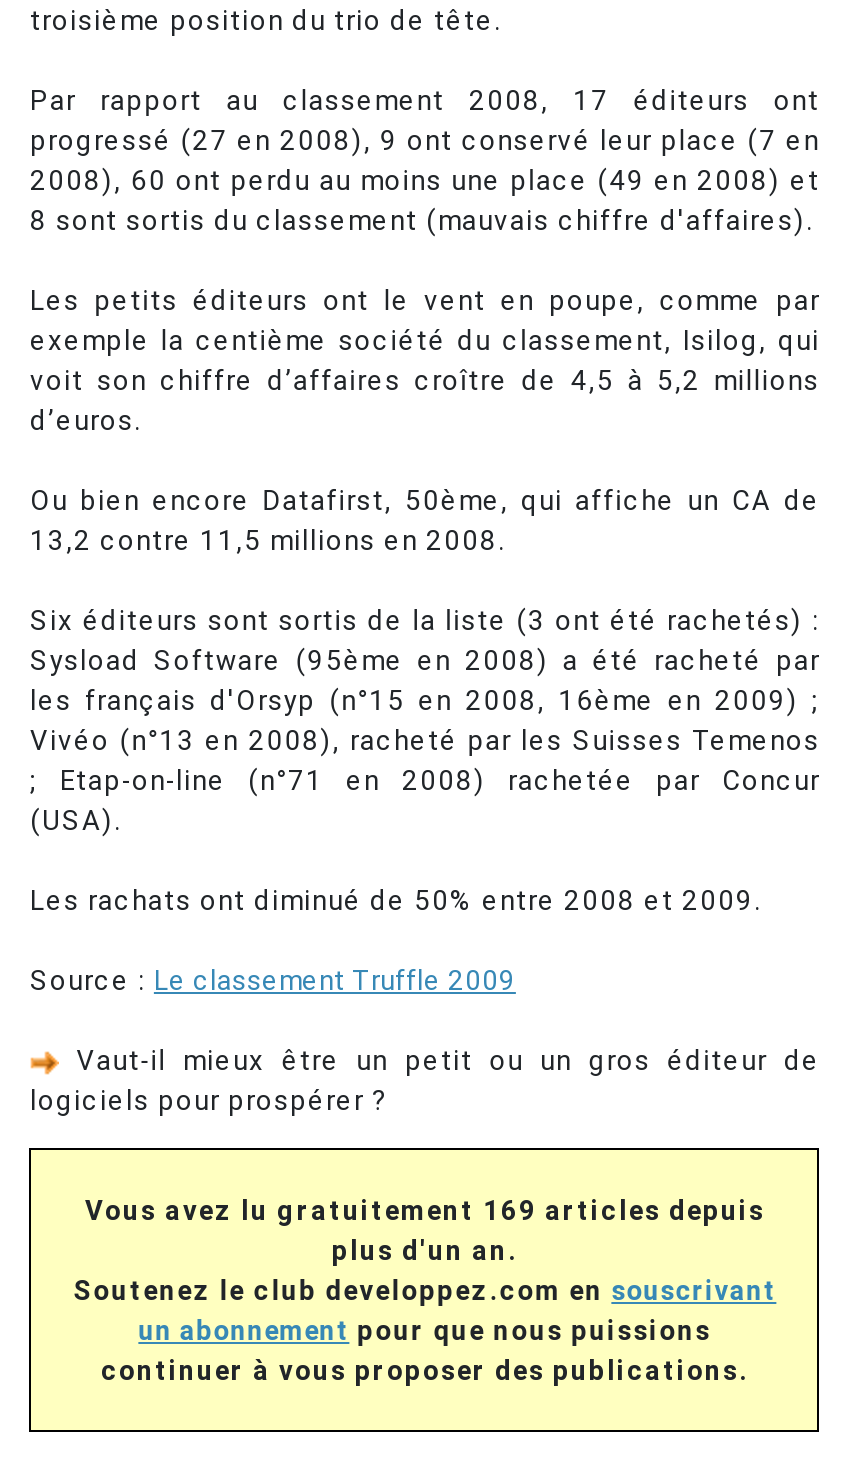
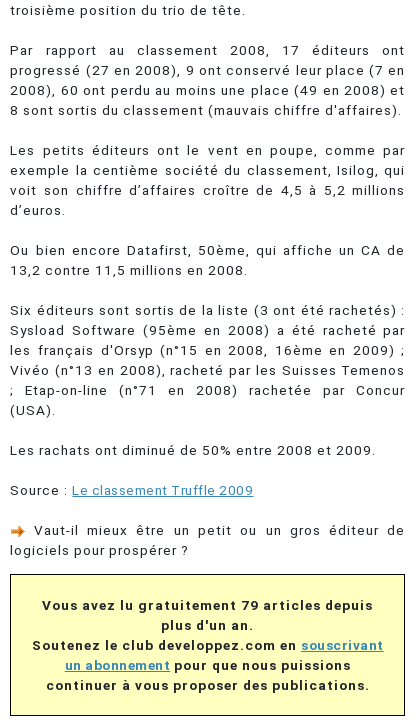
- Vous avez lu gratuitement 169 articles depuis
+ Vous avez lu gratuitement 79 articles depuis
